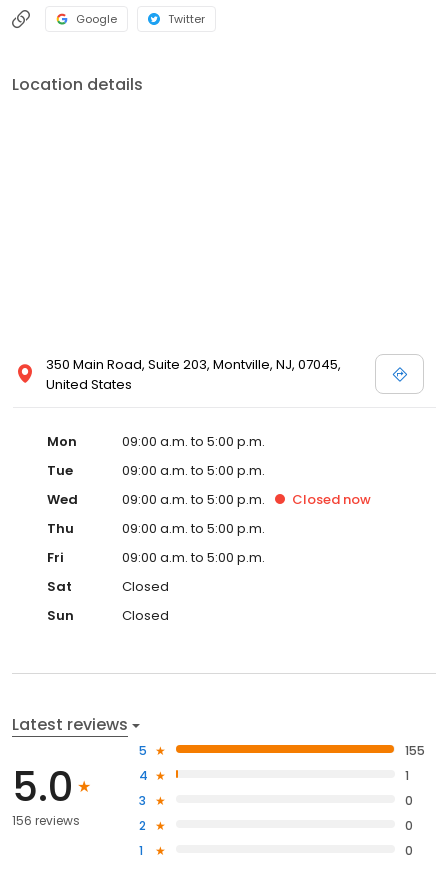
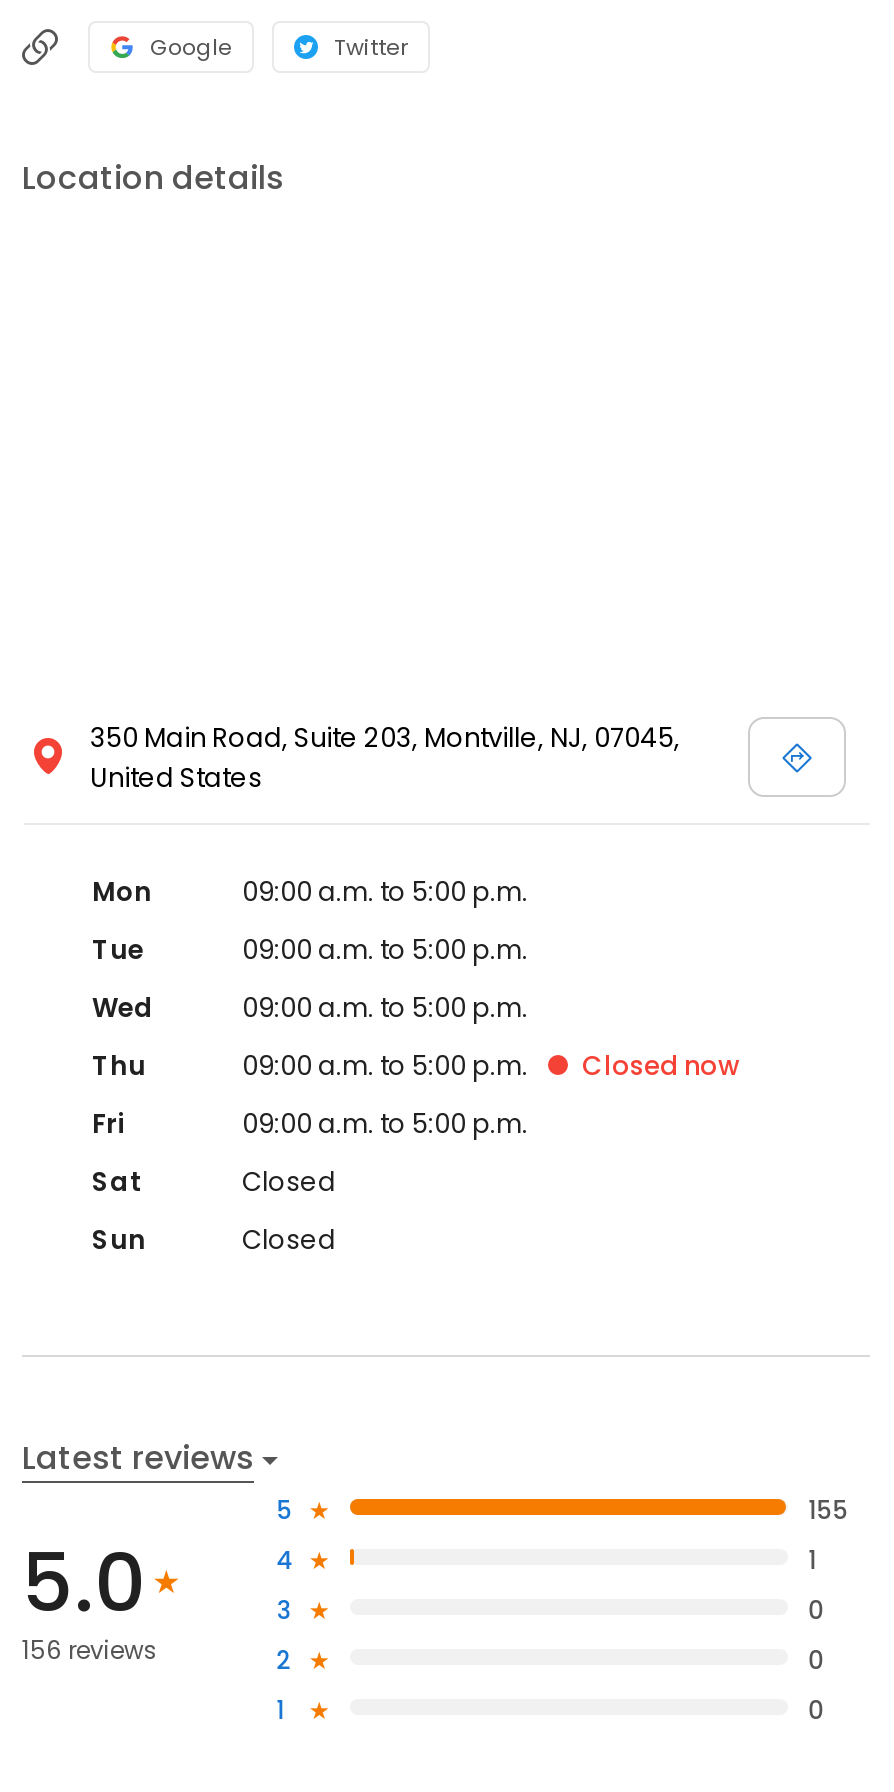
moved down: Closed now
